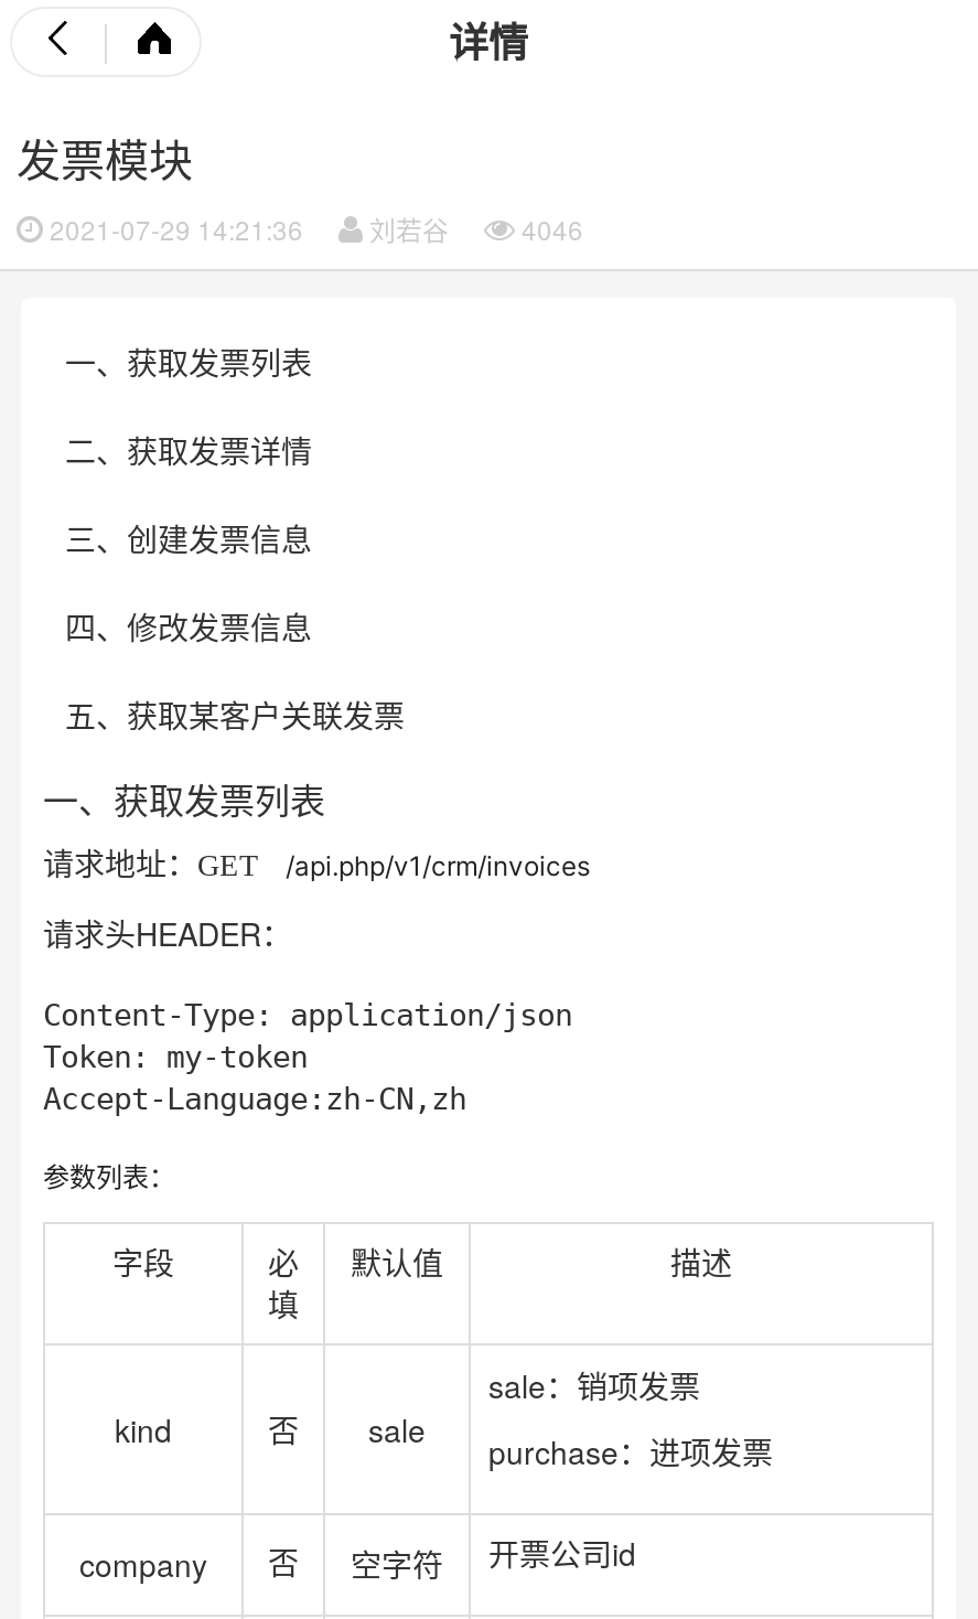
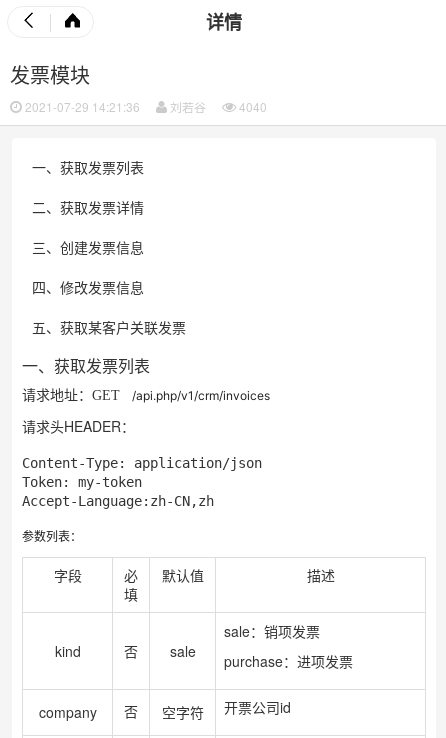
- 2021-07-29 14:21:36 刘若谷 4046
+ 2021-07-29 14:21:36 刘若谷 4040
